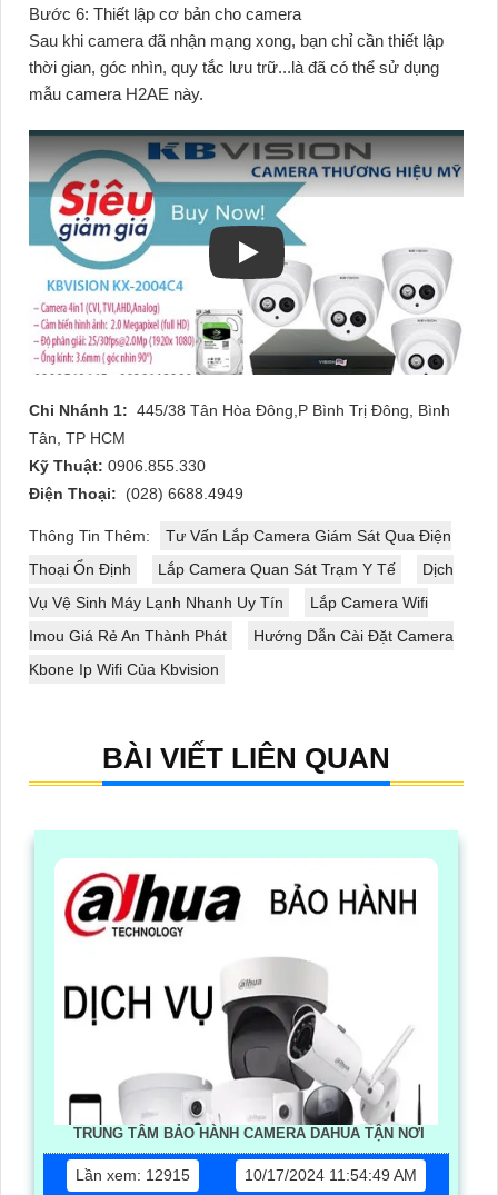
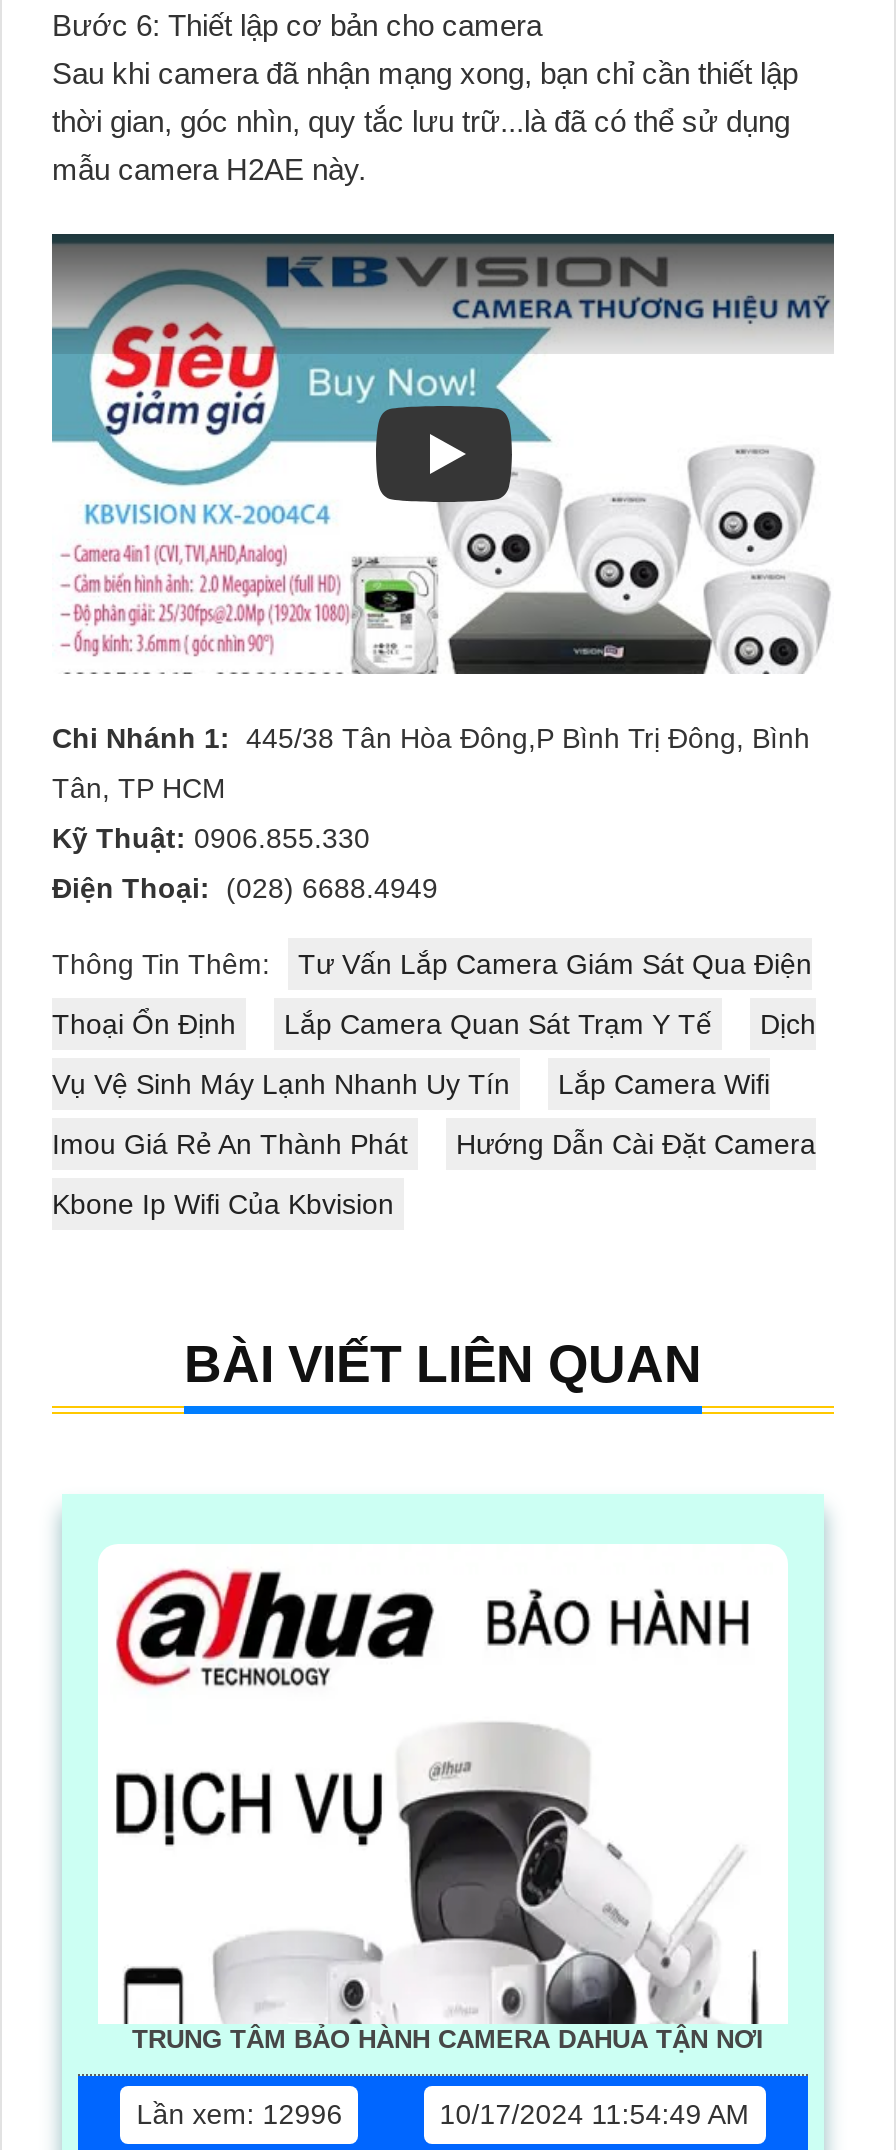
- Lần xem: 12915
+ Lần xem: 12996
